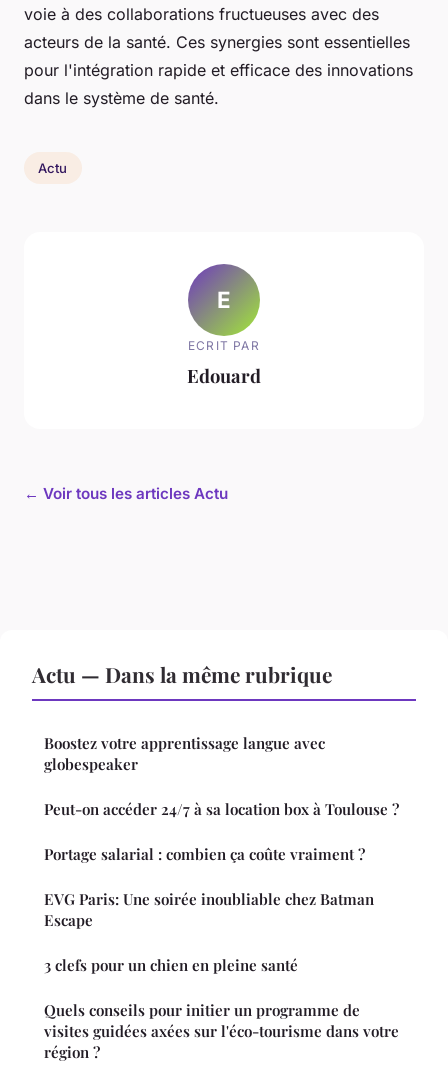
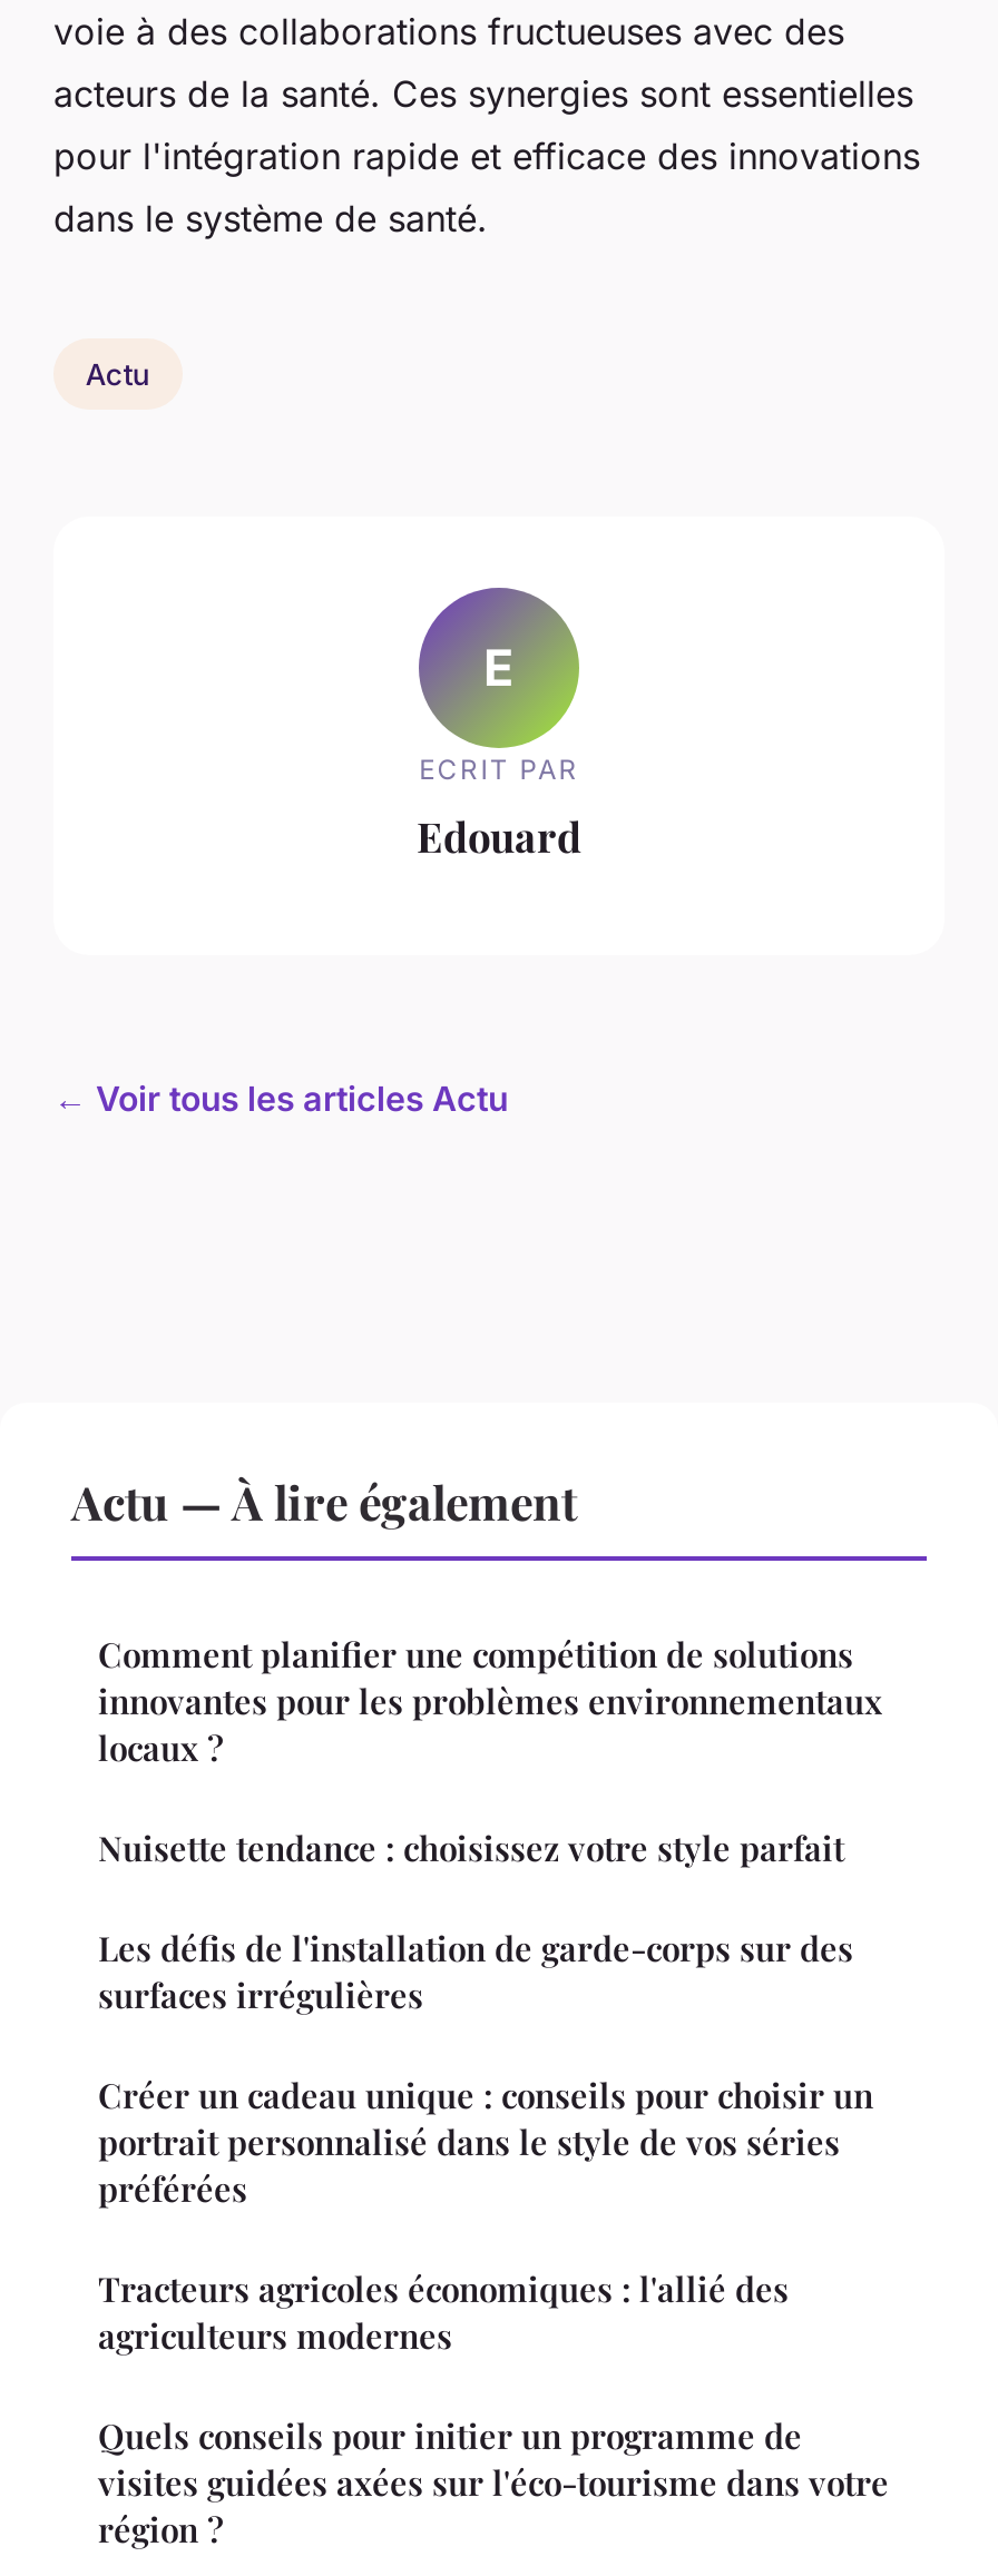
- Actu — Dans la même rubrique
+ Actu — À lire également

- Boostez votre apprentissage langue avec
- globespeaker
+ Comment planifier une compétition de solutions
+ innovantes pour les problèmes environnementaux
+ locaux ?

- Peut-on accéder 24/7 à sa location box à Toulouse ?
+ Nuisette tendance : choisissez votre style parfait

- Portage salarial : combien ça coûte vraiment ?
+ Les défis de l'installation de garde-corps sur des
+ surfaces irrégulières

- EVG Paris: Une soirée inoubliable chez Batman
- Escape
+ Créer un cadeau unique : conseils pour choisir un
+ portrait personnalisé dans le style de vos séries
+ préférées

- 3 clefs pour un chien en pleine santé
+ Tracteurs agricoles économiques : l'allié des
+ agriculteurs modernes
